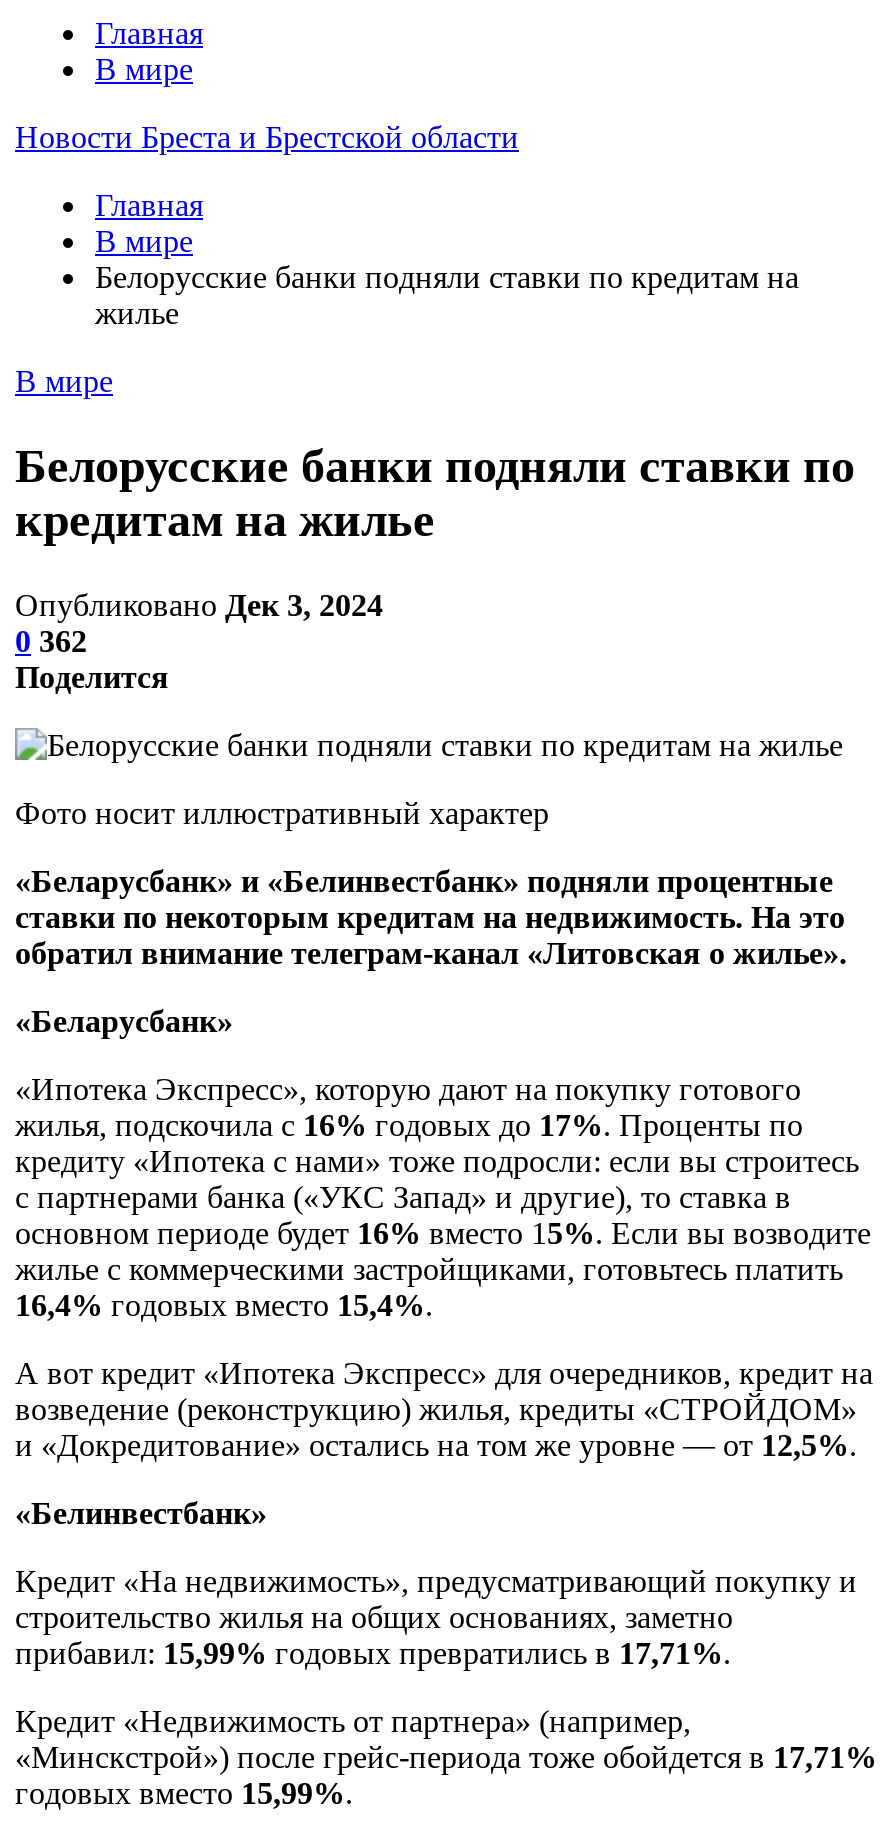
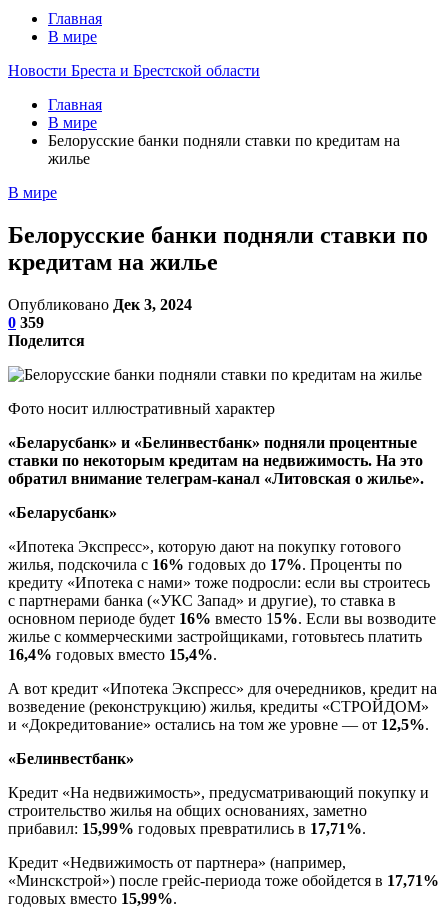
- 0 362
+ 0 359
